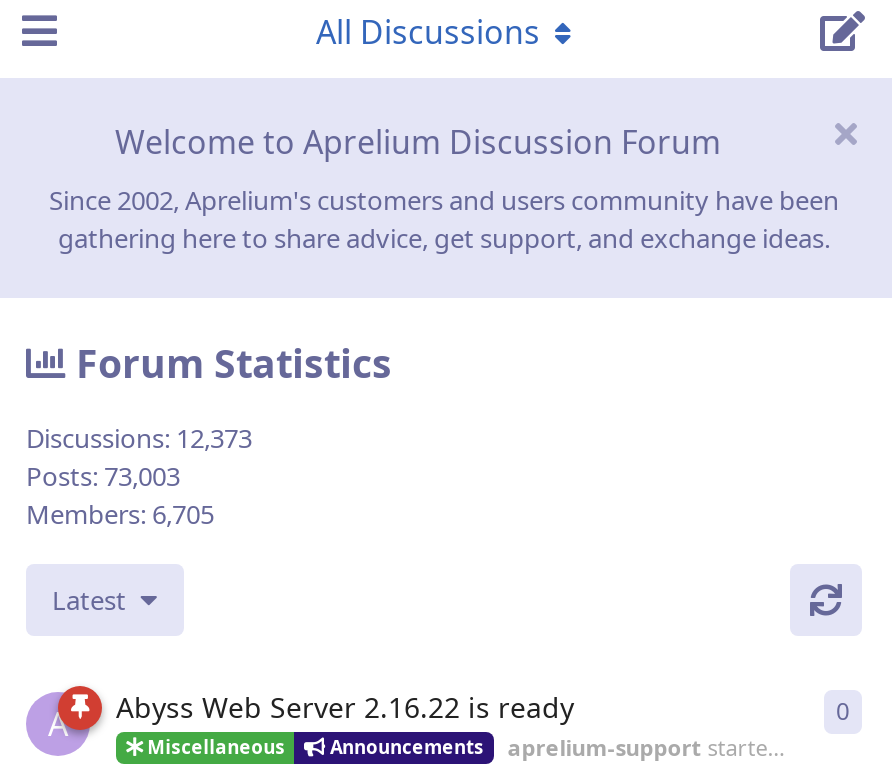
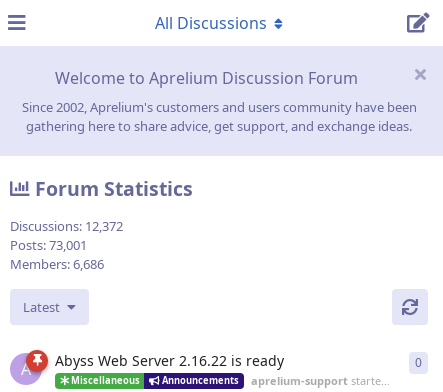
- Discussions: 12,373
+ Discussions: 12,372

- Posts: 73,003
+ Posts: 73,001

- Members: 6,705
+ Members: 6,686
